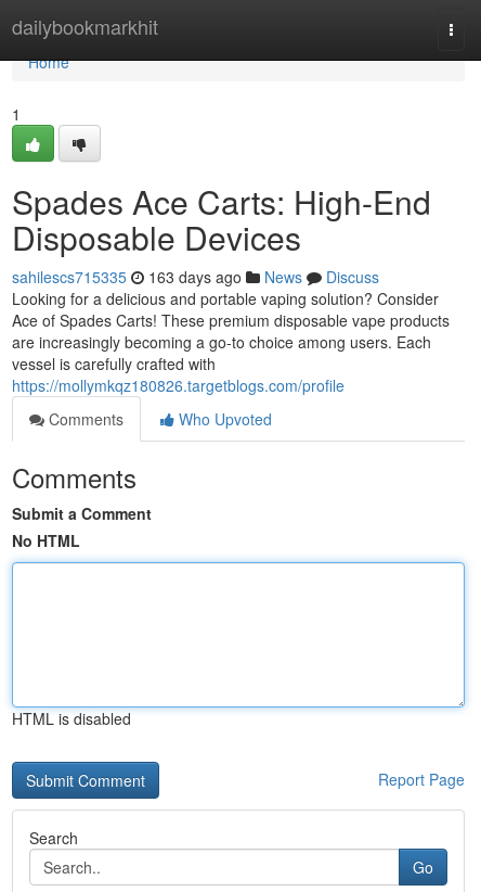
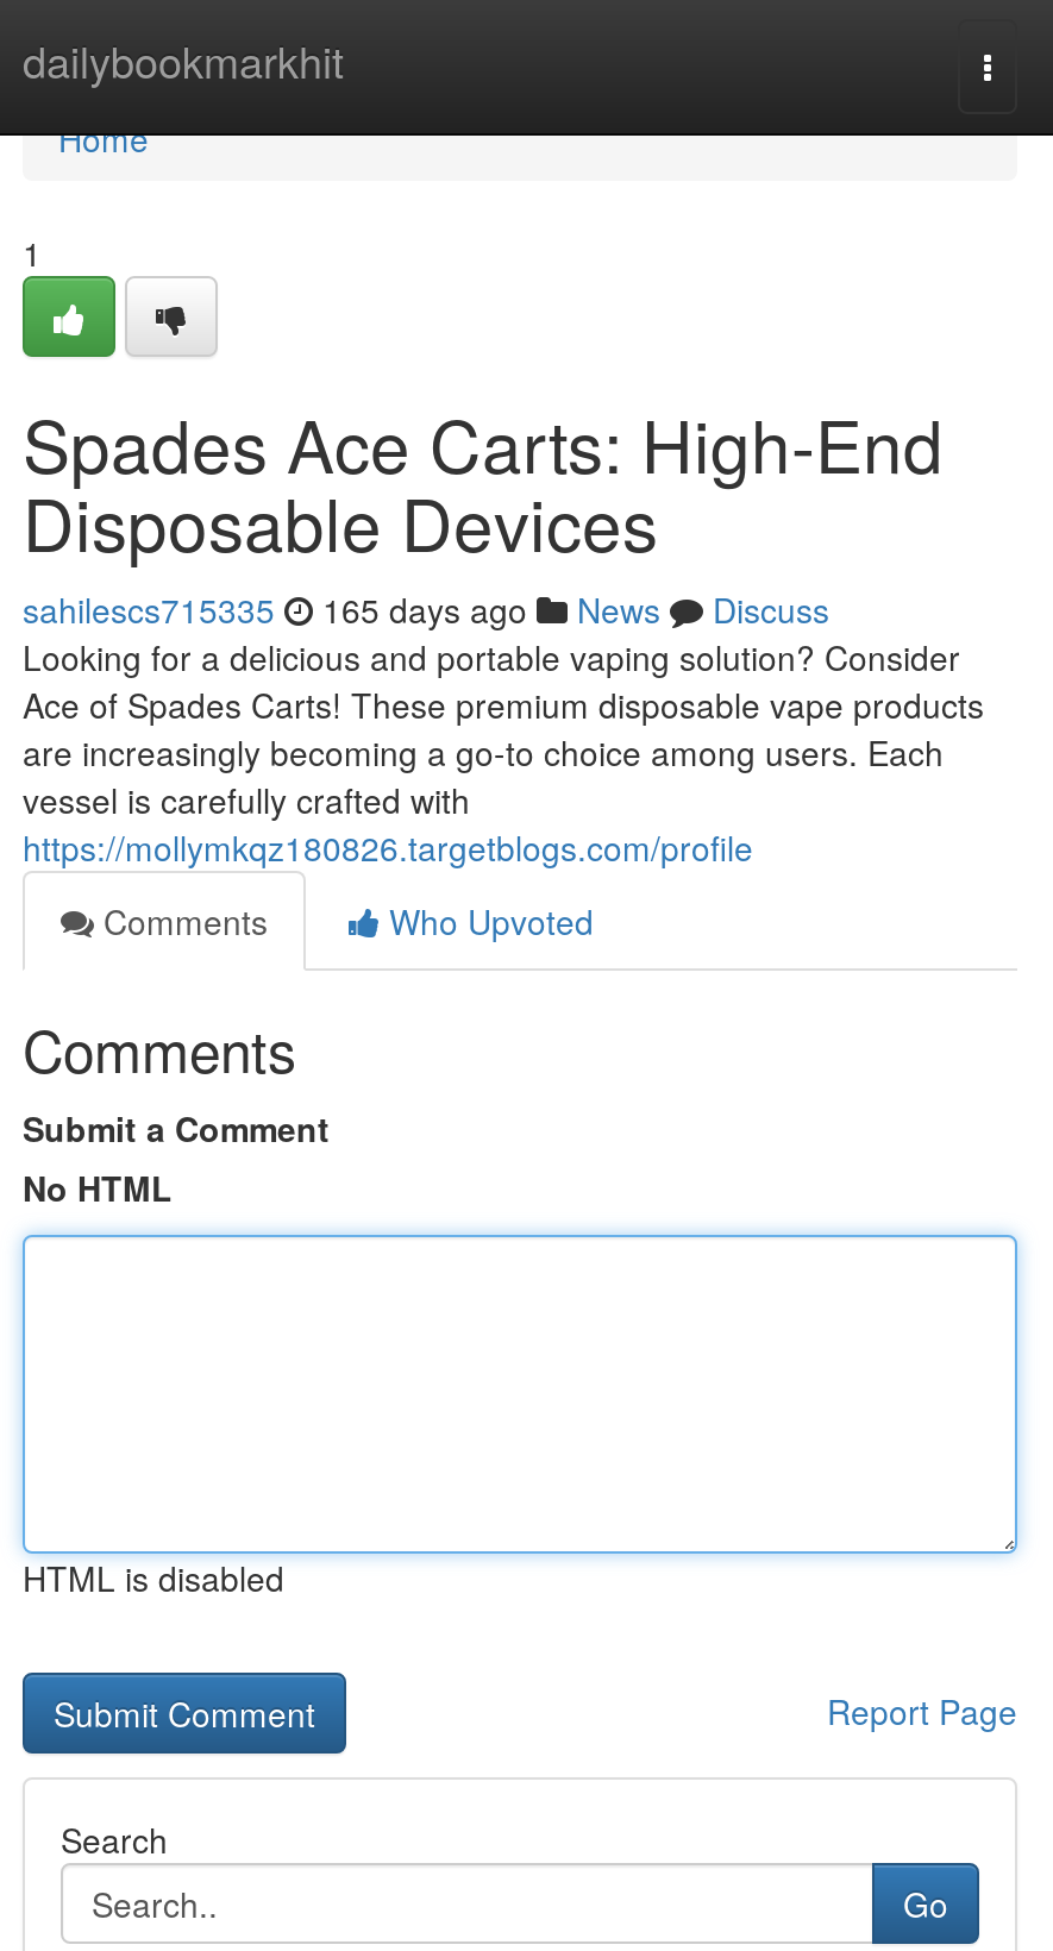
- sahilescs715335 163 days ago News Discuss
+ sahilescs715335 165 days ago News Discuss
